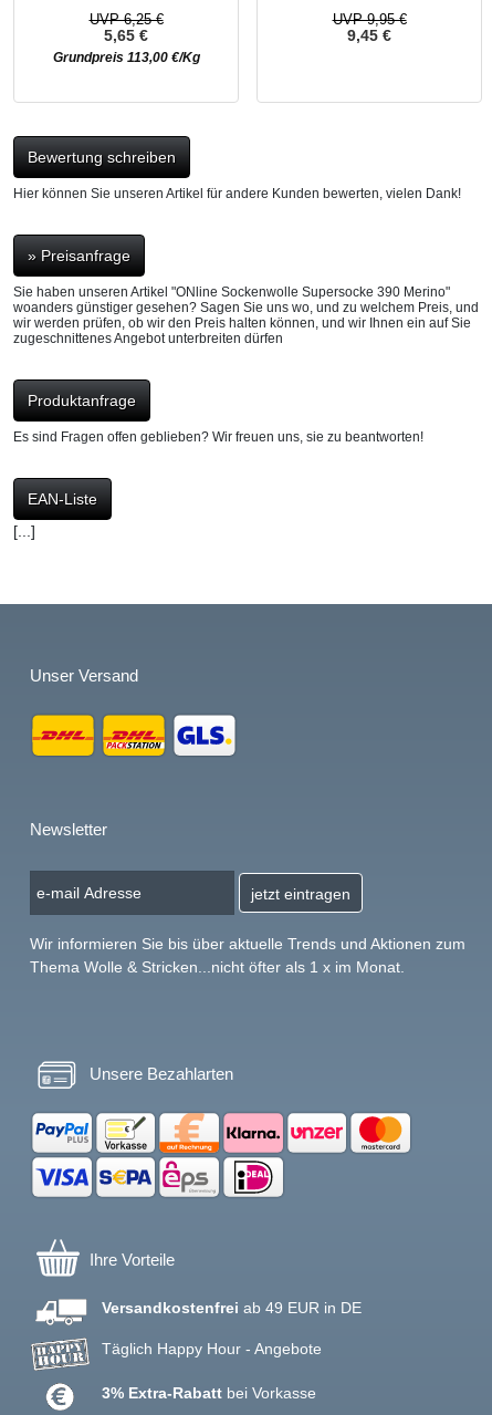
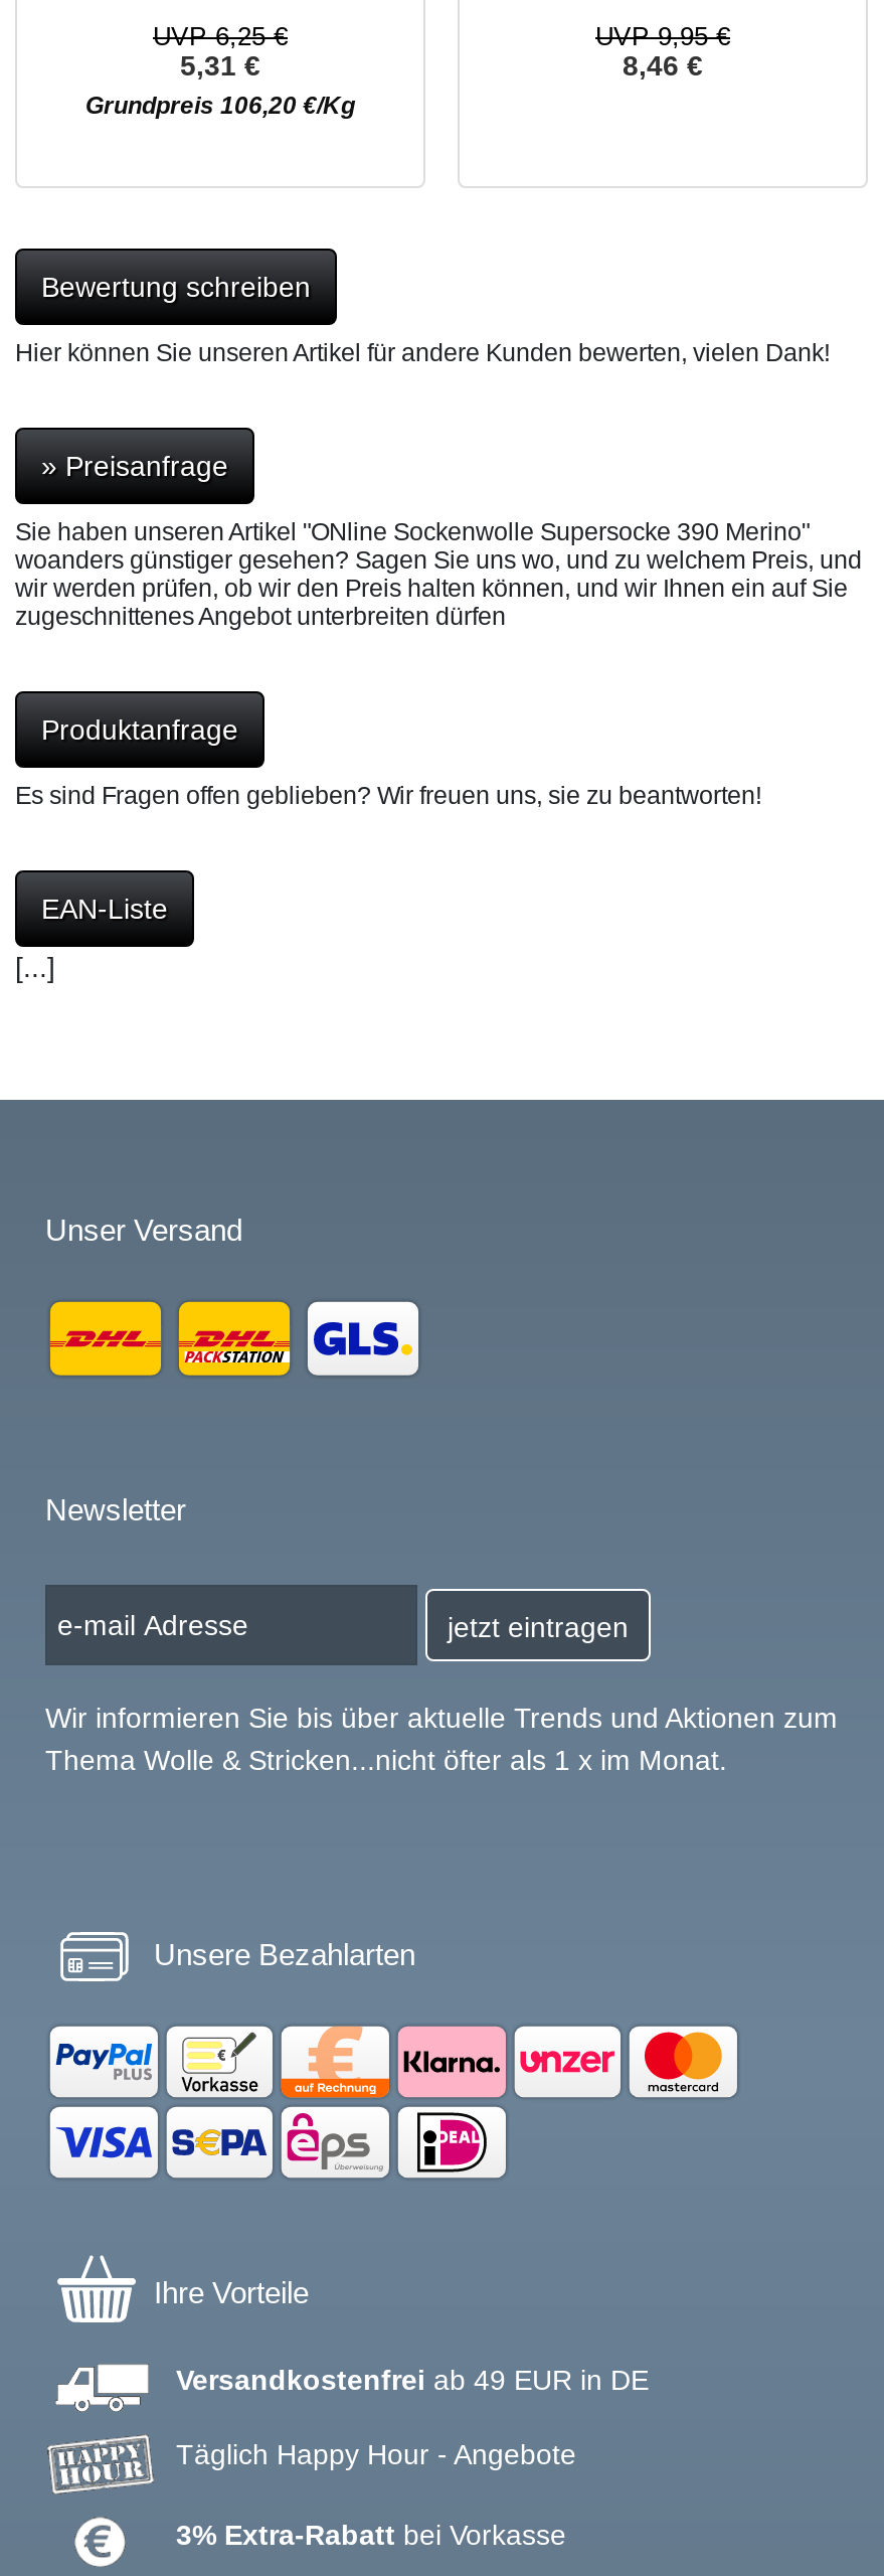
- 5,65 €
+ 5,31 €

- 9,45 €
+ 8,46 €

- Grundpreis 113,00 €/Kg
+ Grundpreis 106,20 €/Kg
